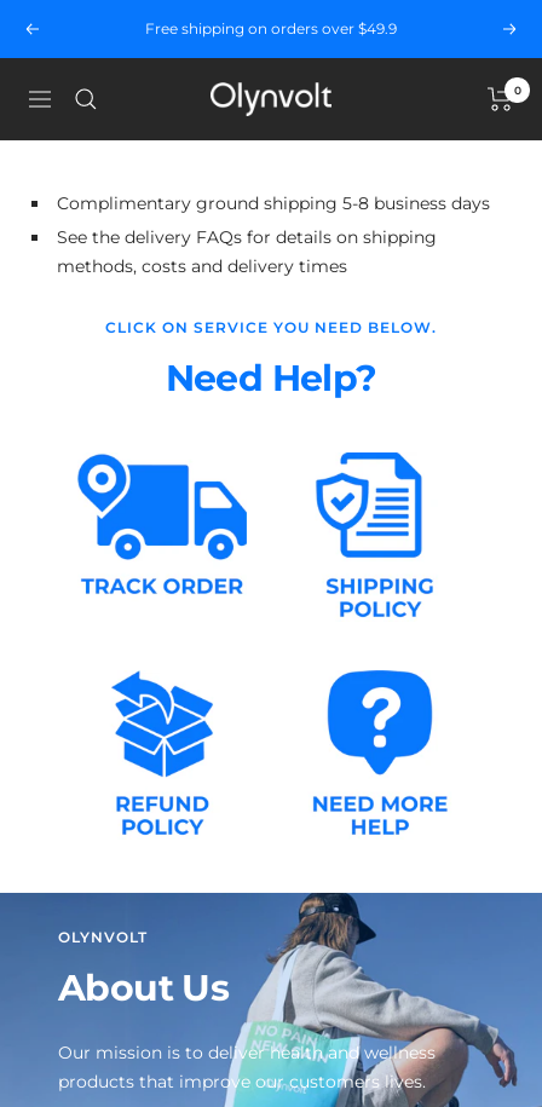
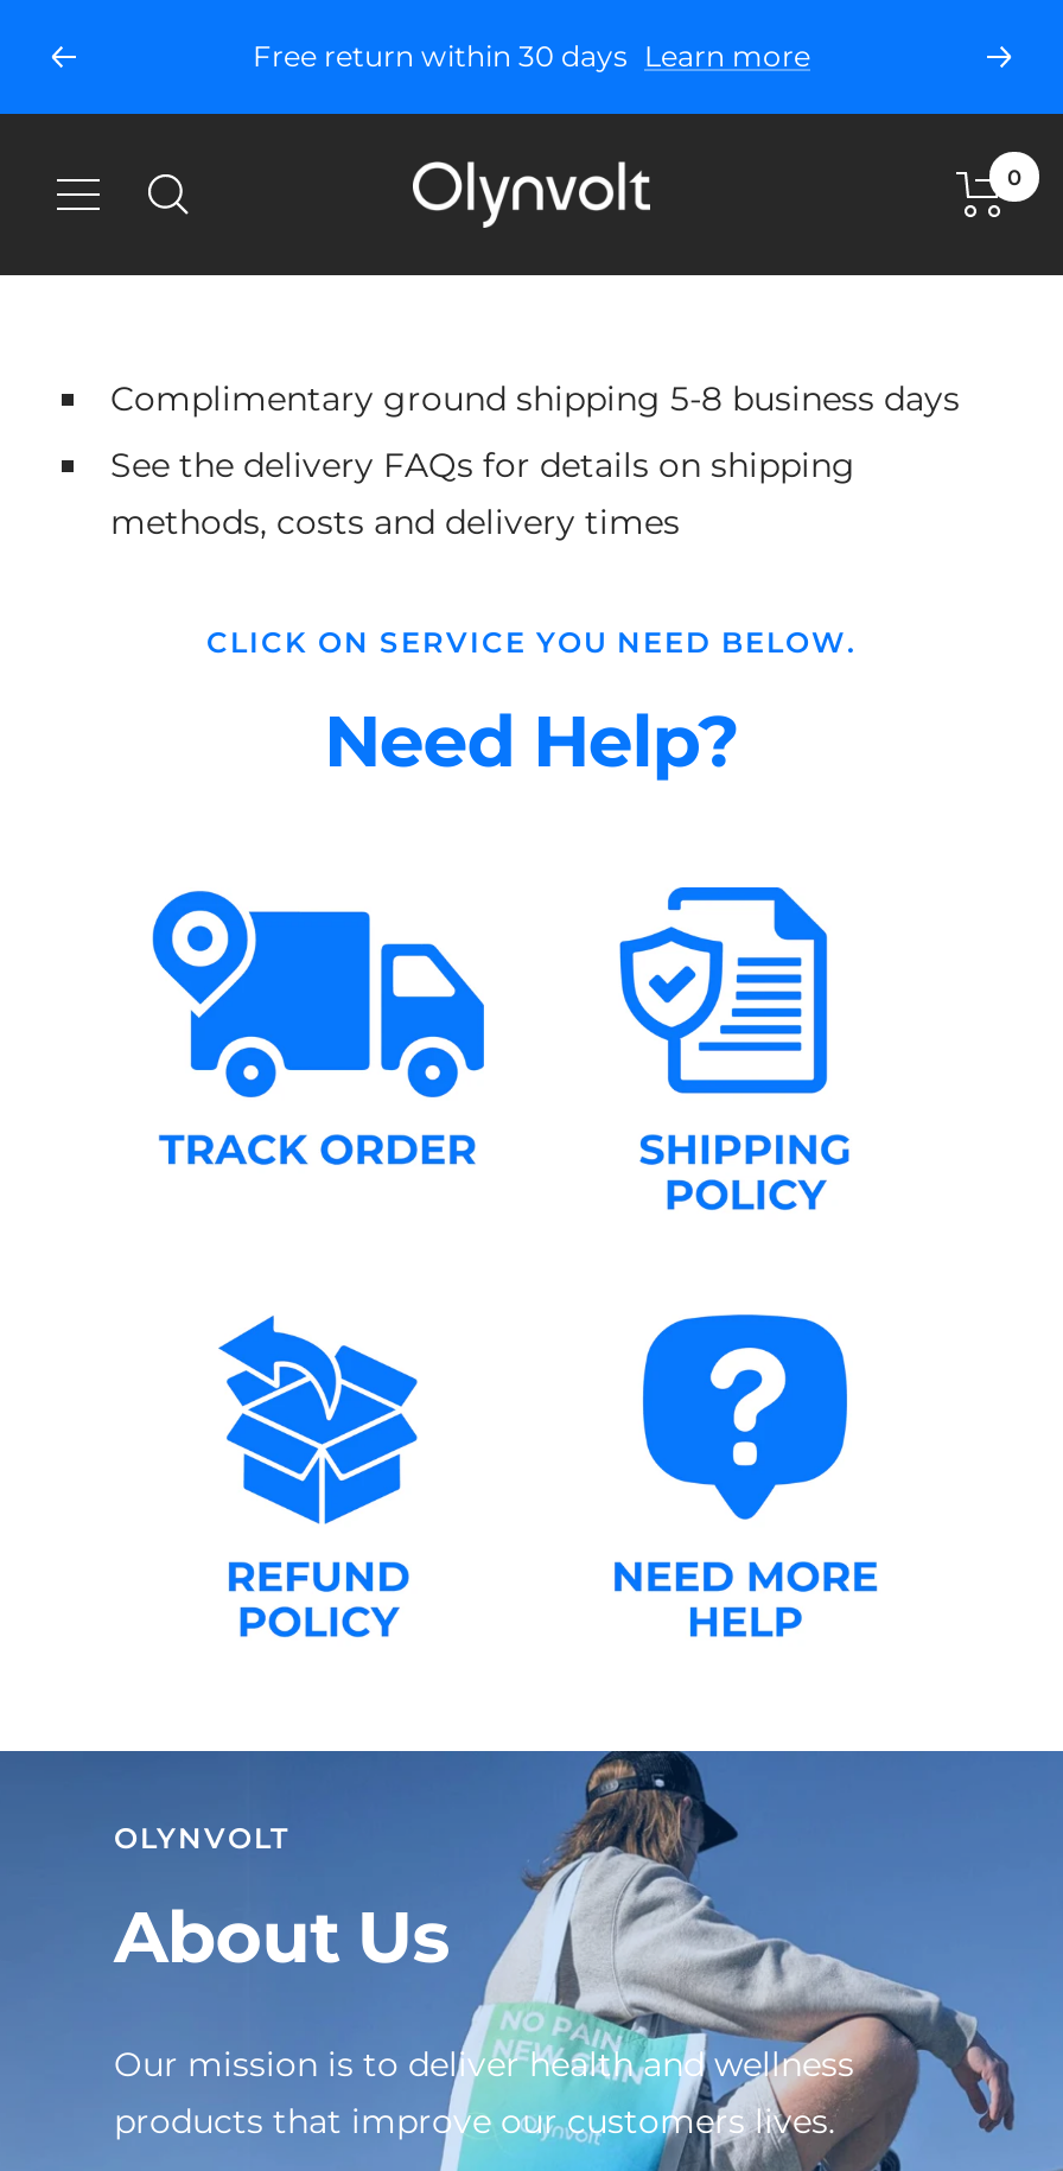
- Free shipping on orders over $49.9
+ Free return within 30 days Learn more
